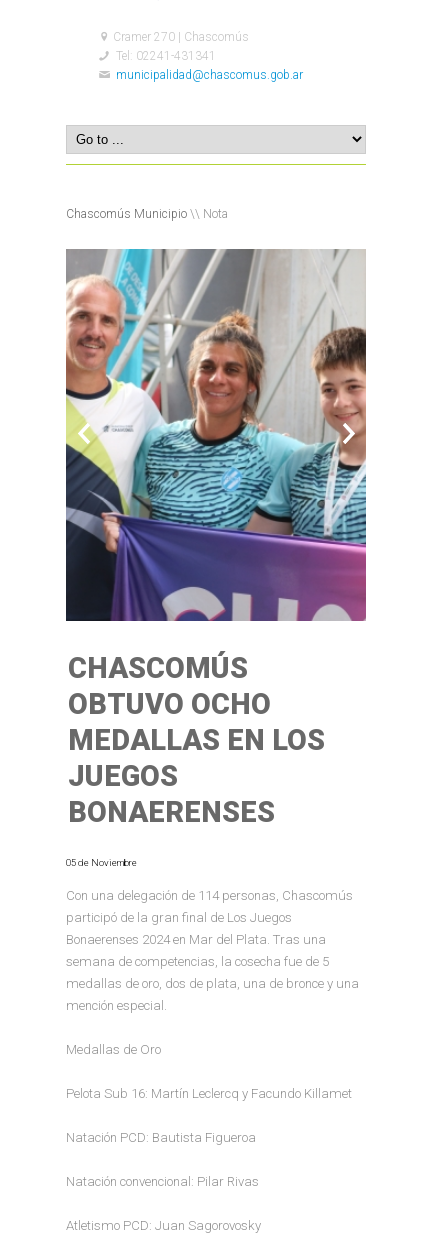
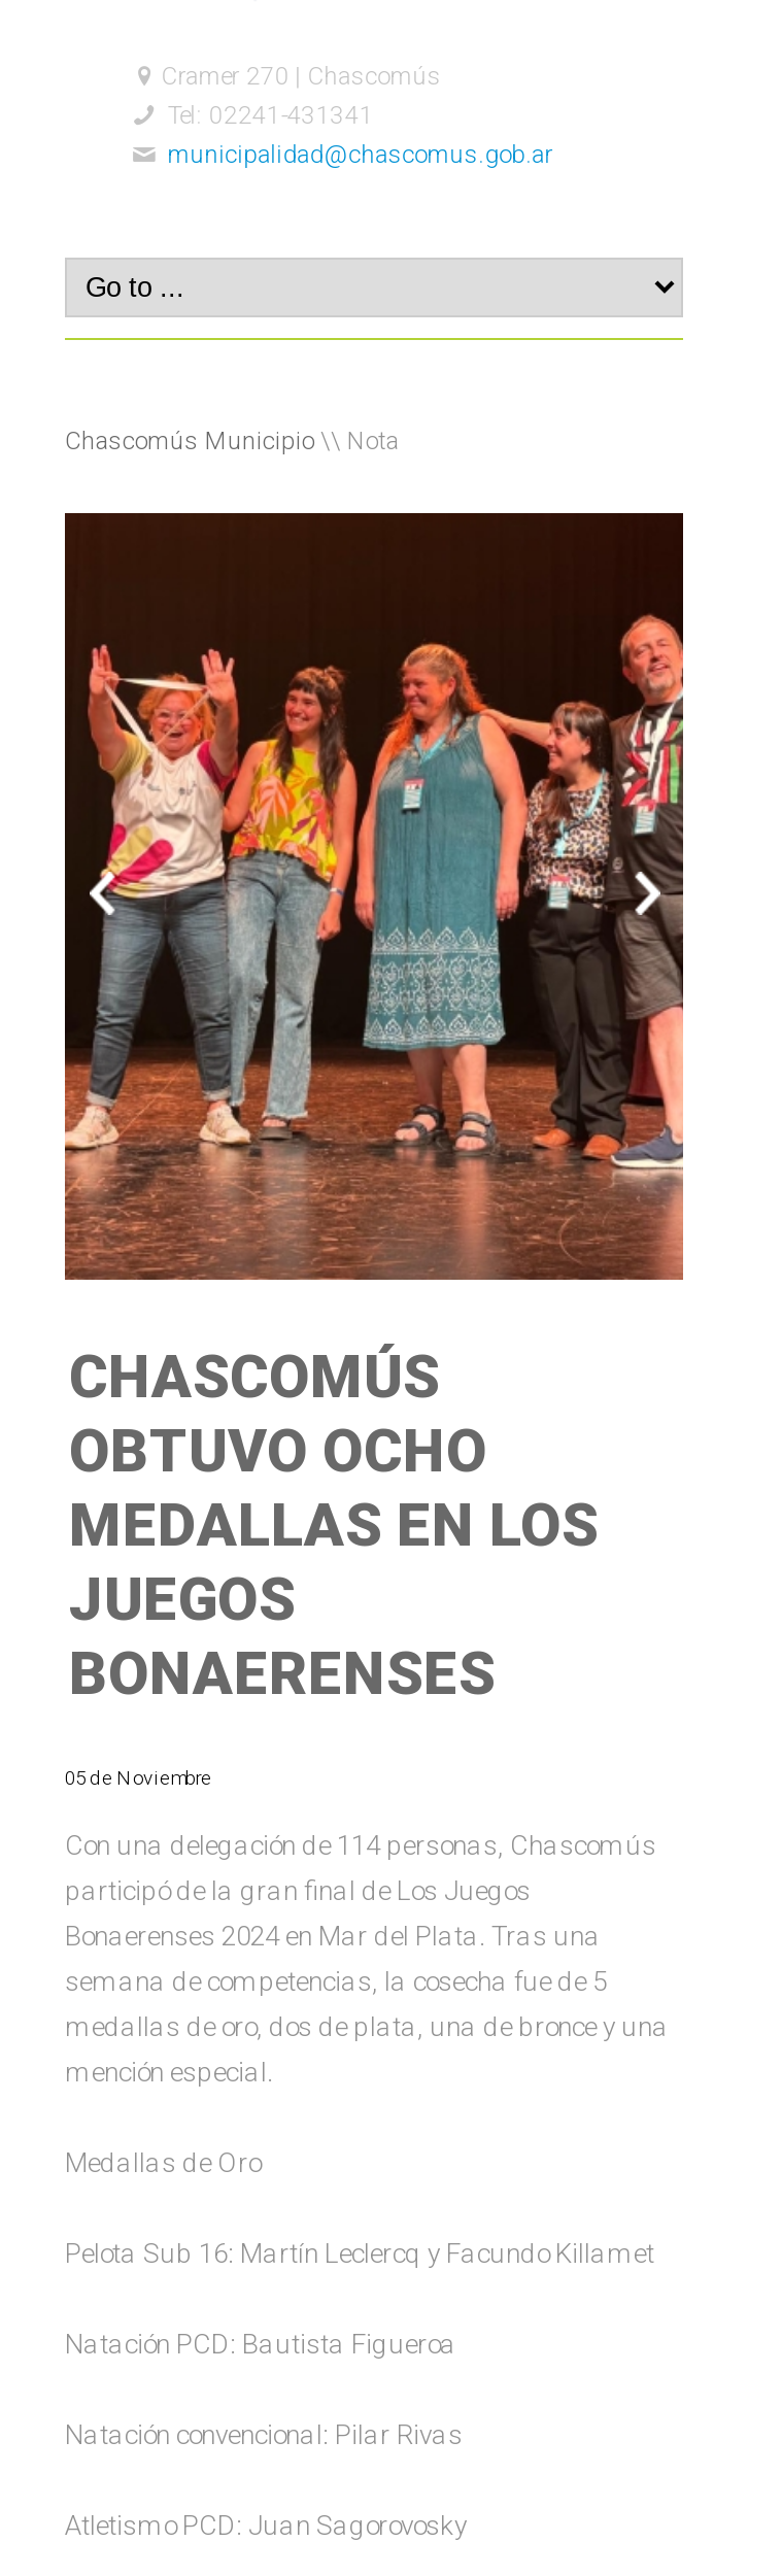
- [image]
+ [image]
